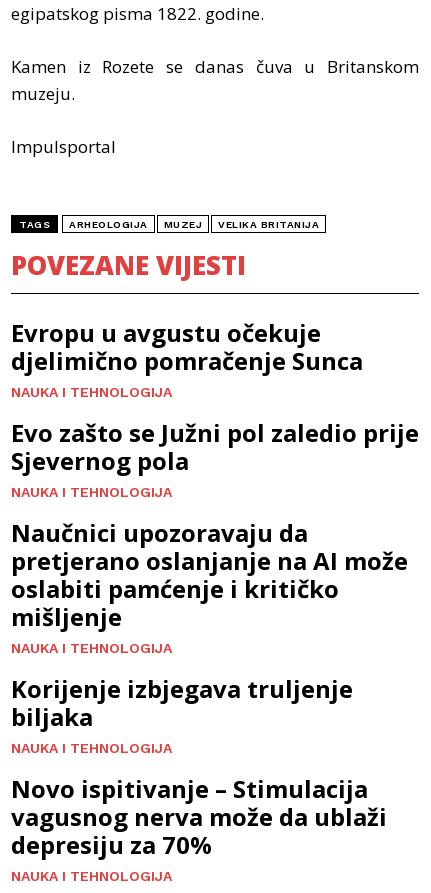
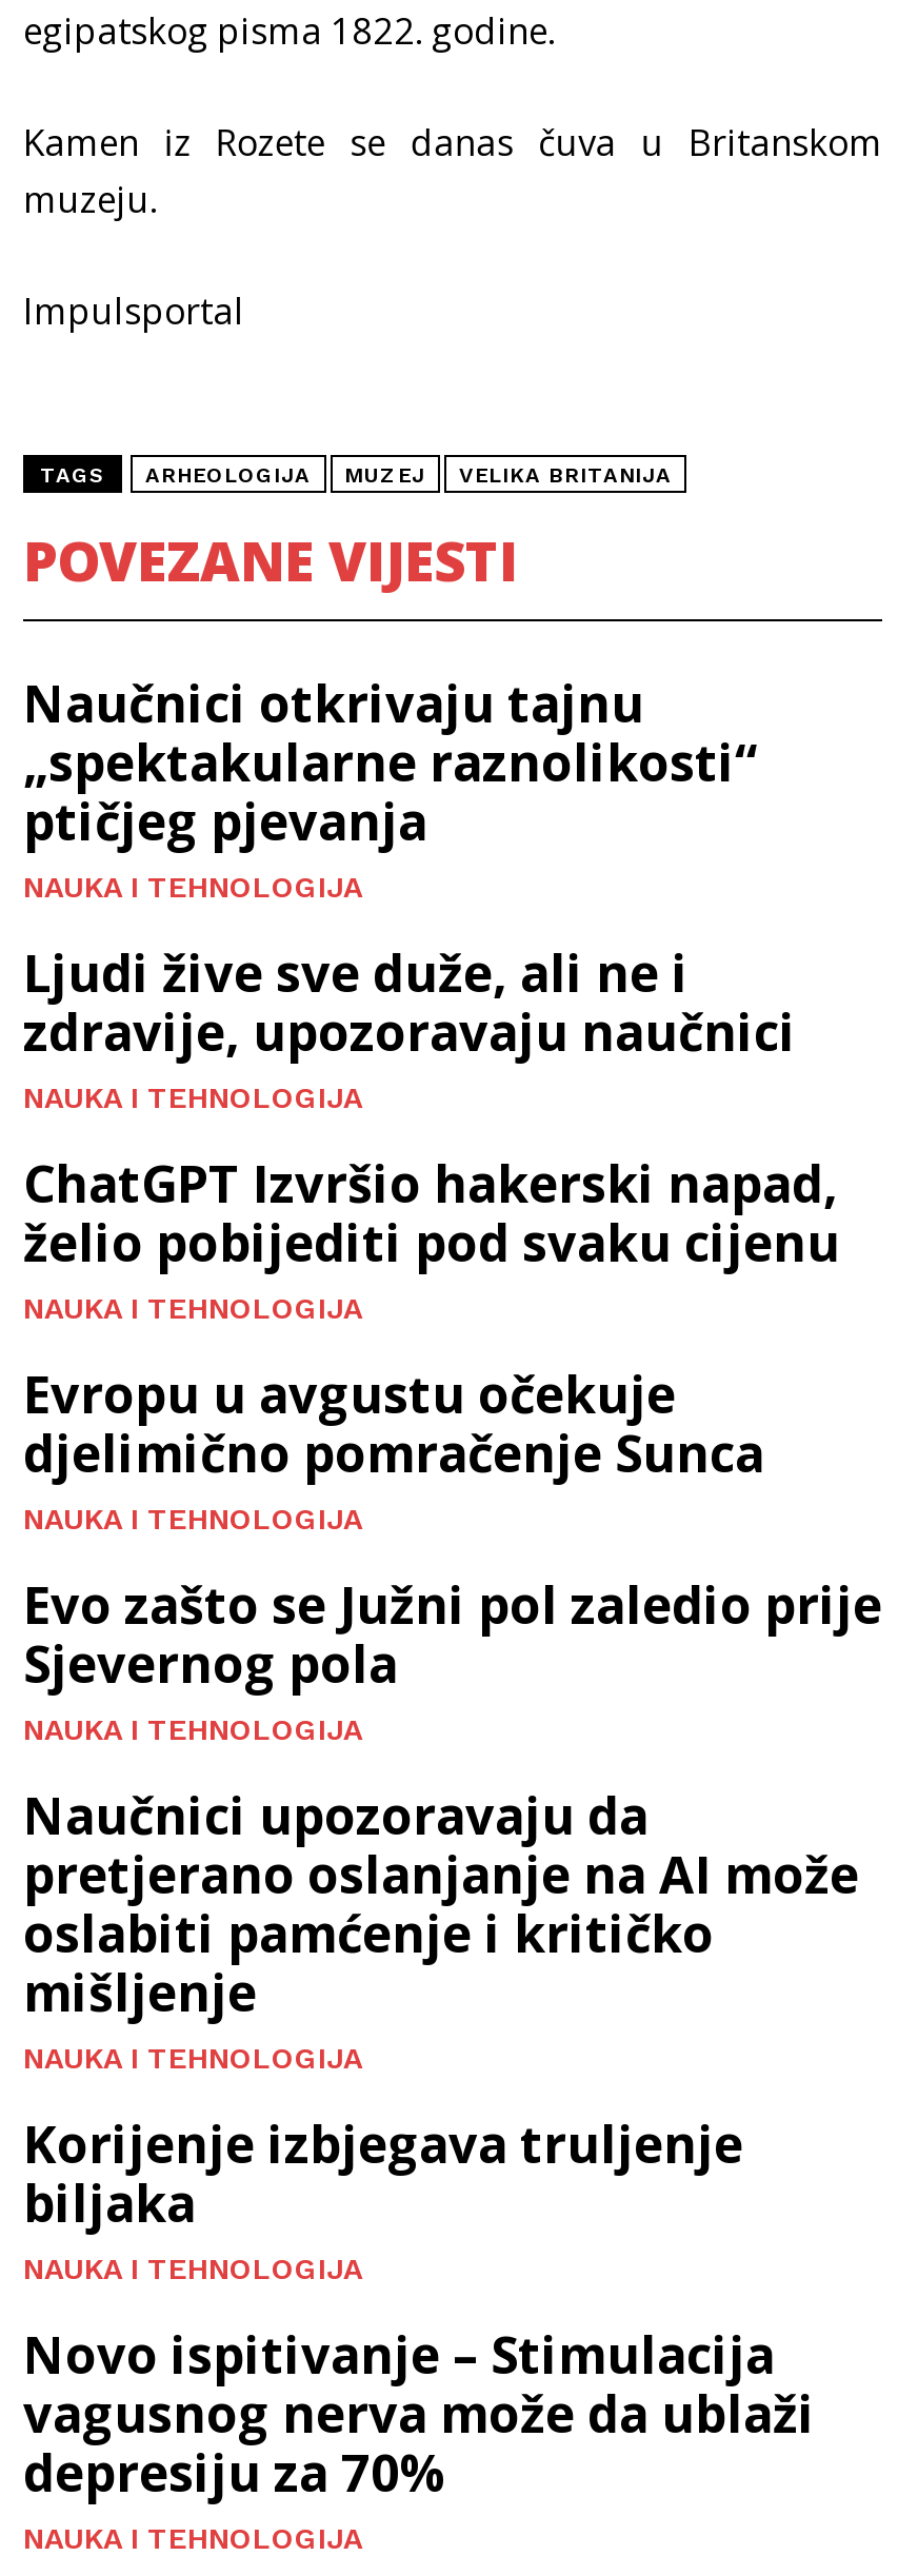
+ Naučnici otkrivaju tajnu
+ „spektakularne raznolikosti“
+ ptičjeg pjevanja
+ NAUKA I TEHNOLOGIJA
+ Ljudi žive sve duže, ali ne i
+ zdravije, upozoravaju naučnici
+ NAUKA I TEHNOLOGIJA
+ ChatGPT Izvršio hakerski napad,
+ želio pobijediti pod svaku cijenu
+ NAUKA I TEHNOLOGIJA
